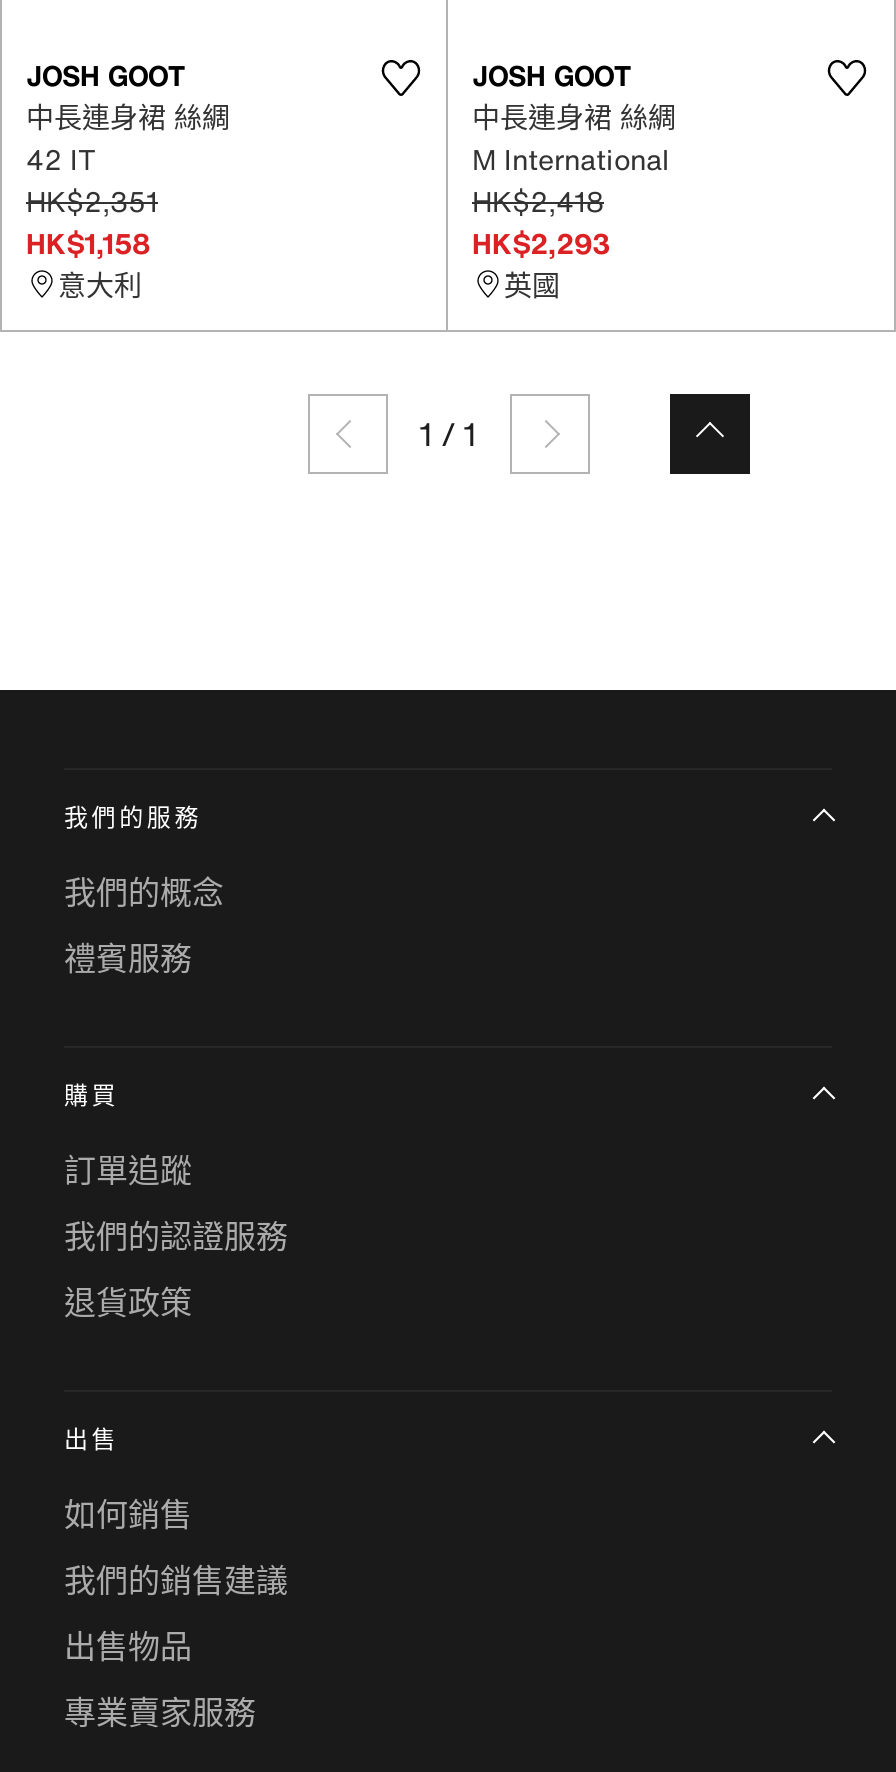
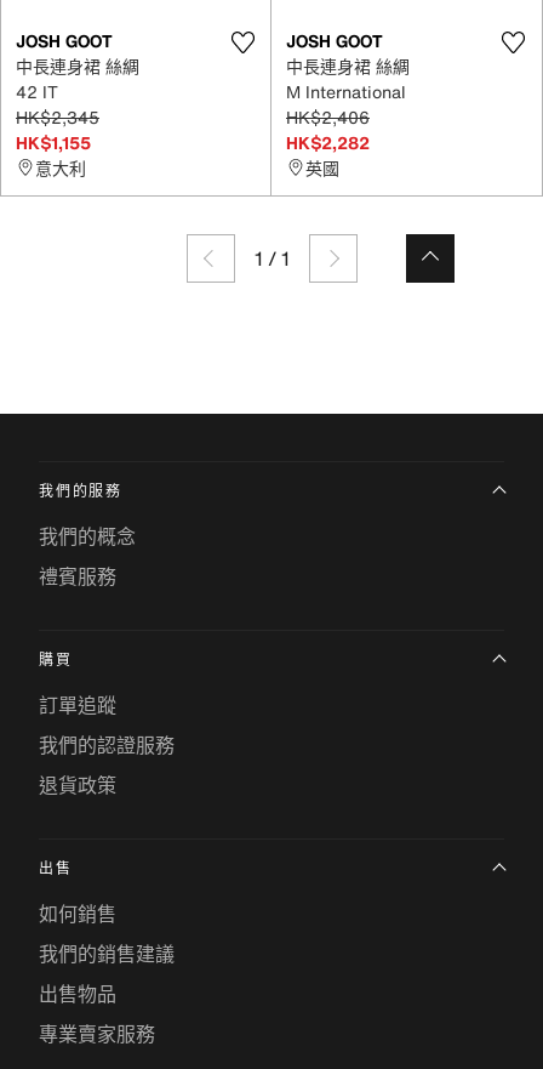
- HK$2,351
- HK$1,158
+ HK$2,345
+ HK$1,155

- HK$2,418
- HK$2,293
+ HK$2,406
+ HK$2,282
